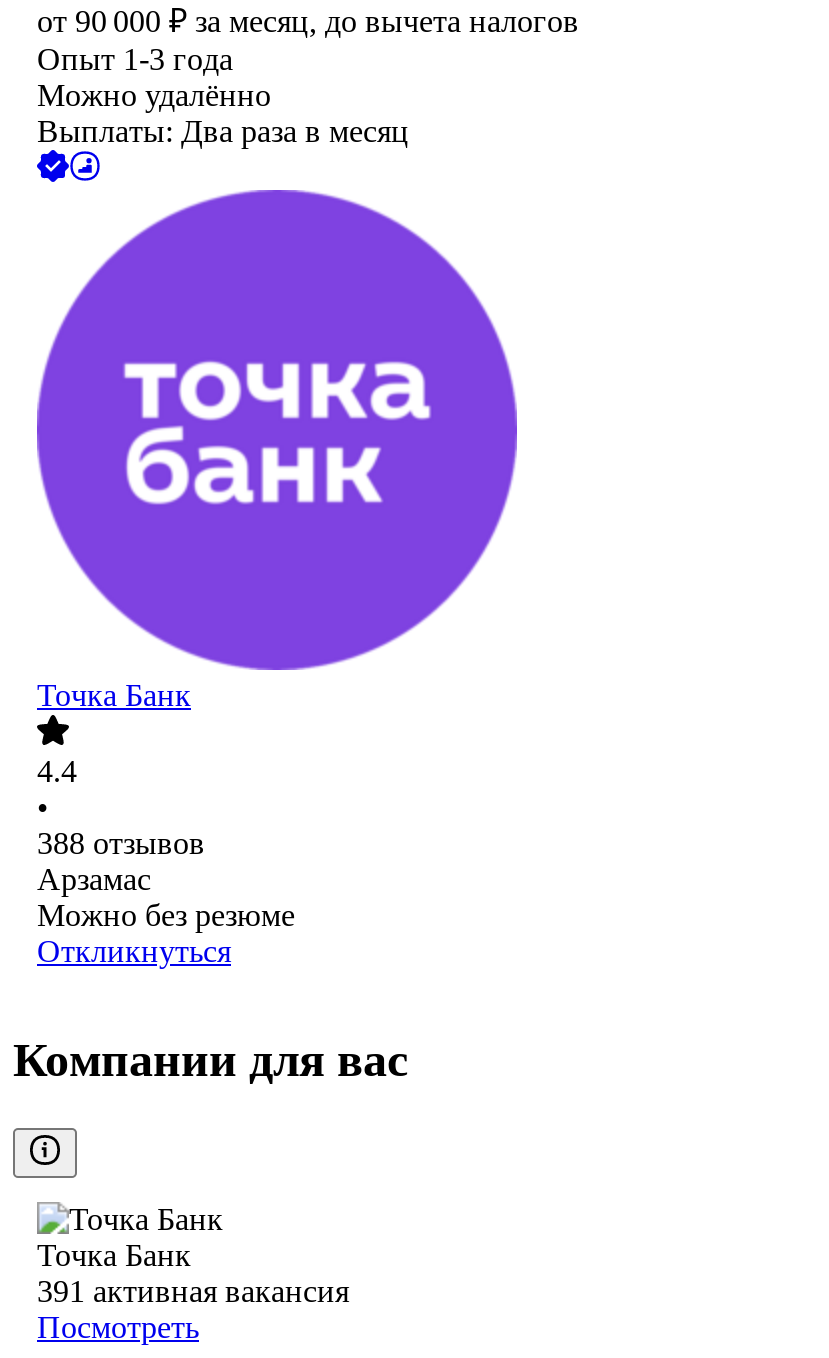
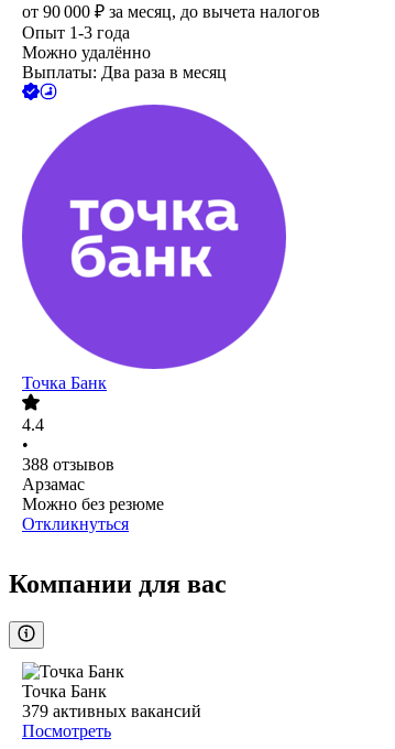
- 391 активная вакансия
+ 379 активных вакансий
